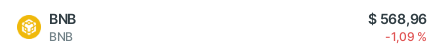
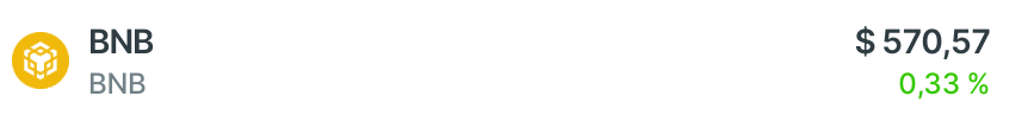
- $ 568,96
+ $ 570,57

- -1,09 %
+ 0,33 %
